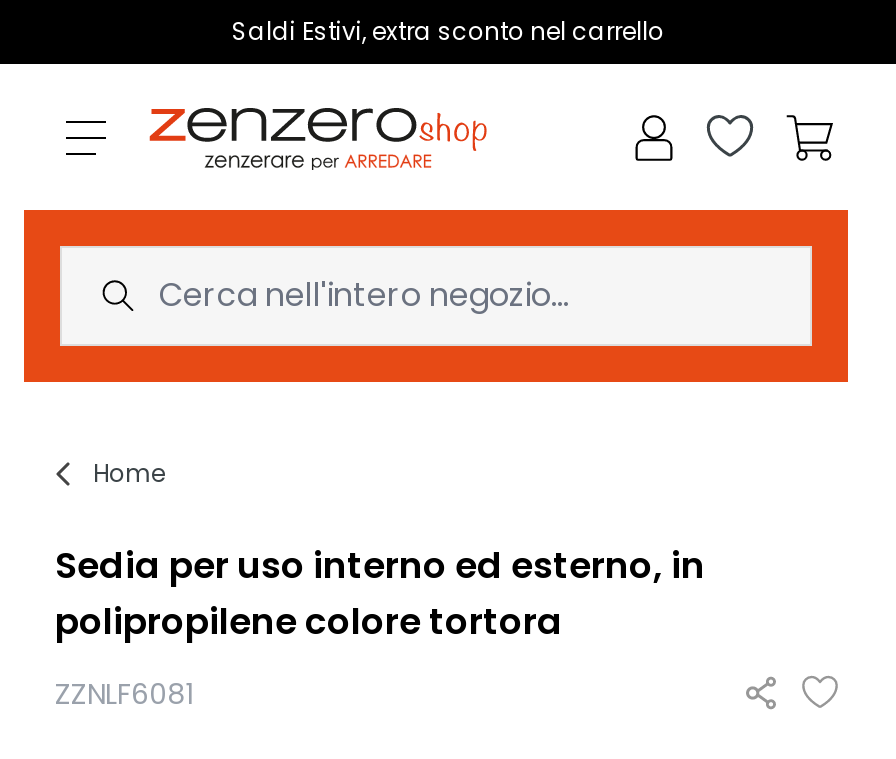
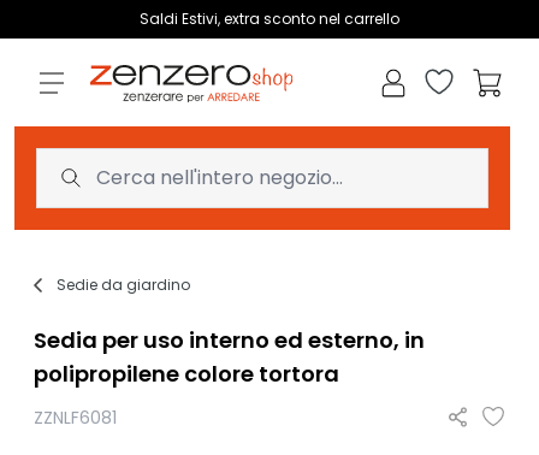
- Home
+ Sedie da giardino
